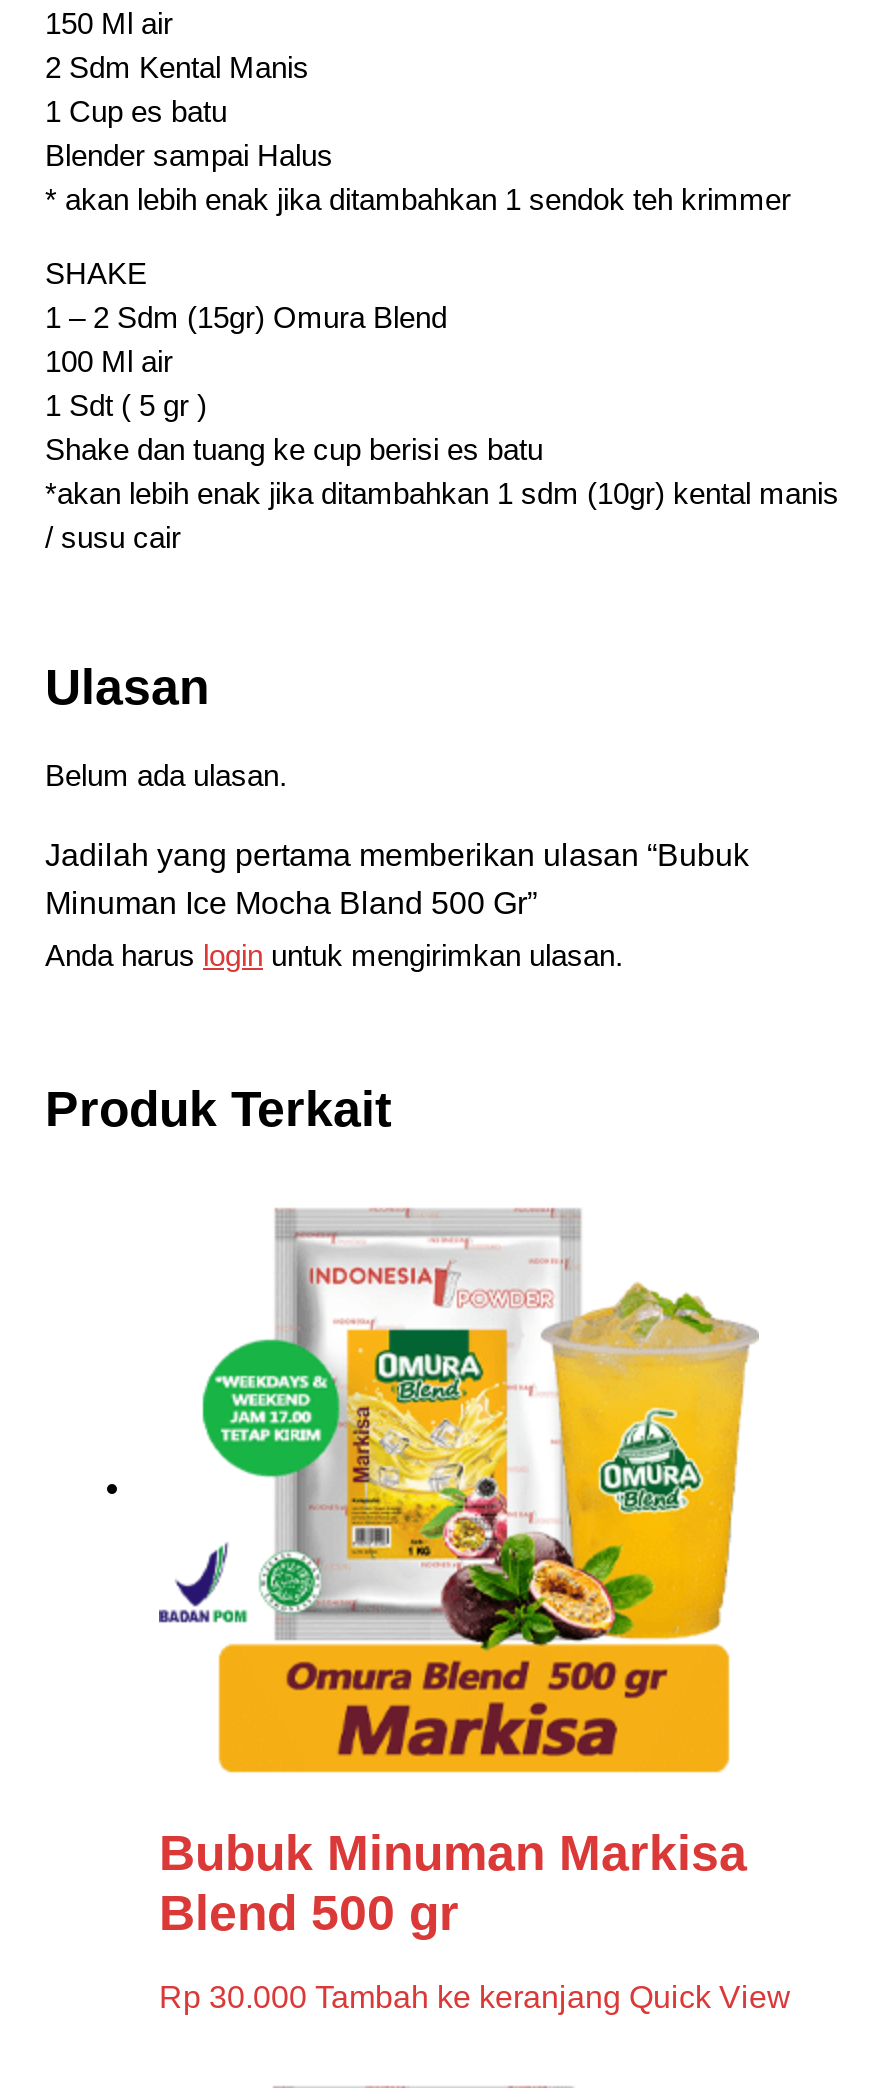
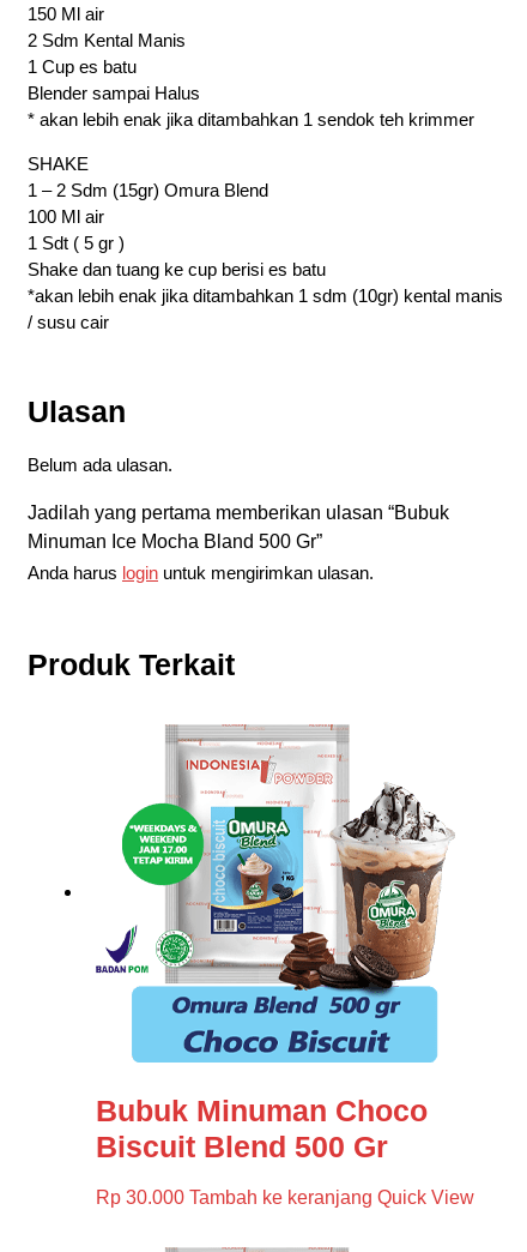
- [image]
- Bubuk Minuman Markisa
- Blend 500 gr
+ [image]
+ Bubuk Minuman Choco
+ Biscuit Blend 500 Gr
